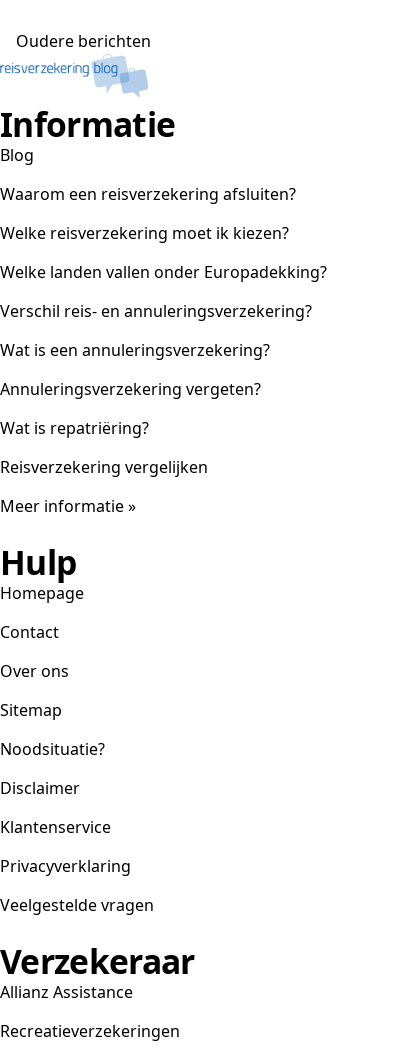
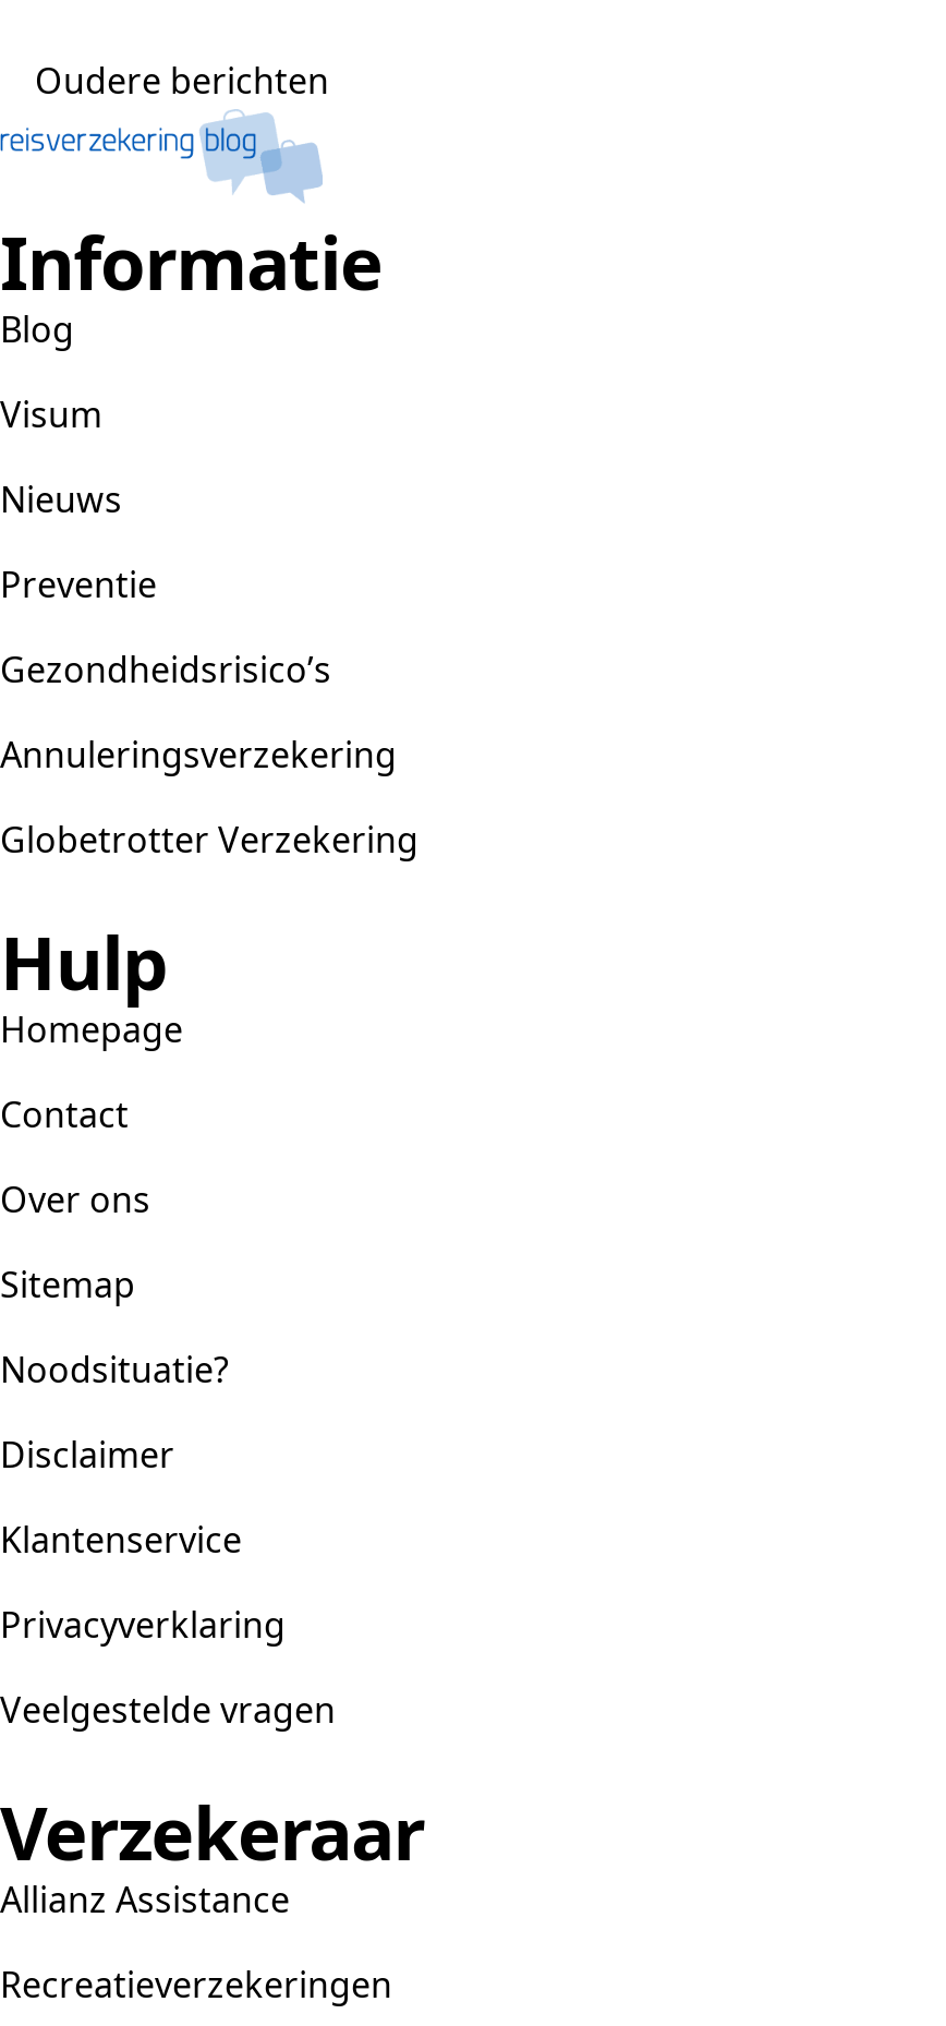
- Waarom een reisverzekering afsluiten?
- Welke reisverzekering moet ik kiezen?
- Welke landen vallen onder Europadekking?
- Verschil reis- en annuleringsverzekering?
- Wat is een annuleringsverzekering?
- Annuleringsverzekering vergeten?
- Wat is repatriëring?
- Reisverzekering vergelijken
- Meer informatie »
+ Visum
+ Nieuws
+ Preventie
+ Gezondheidsrisico’s
+ Annuleringsverzekering
+ Globetrotter Verzekering
